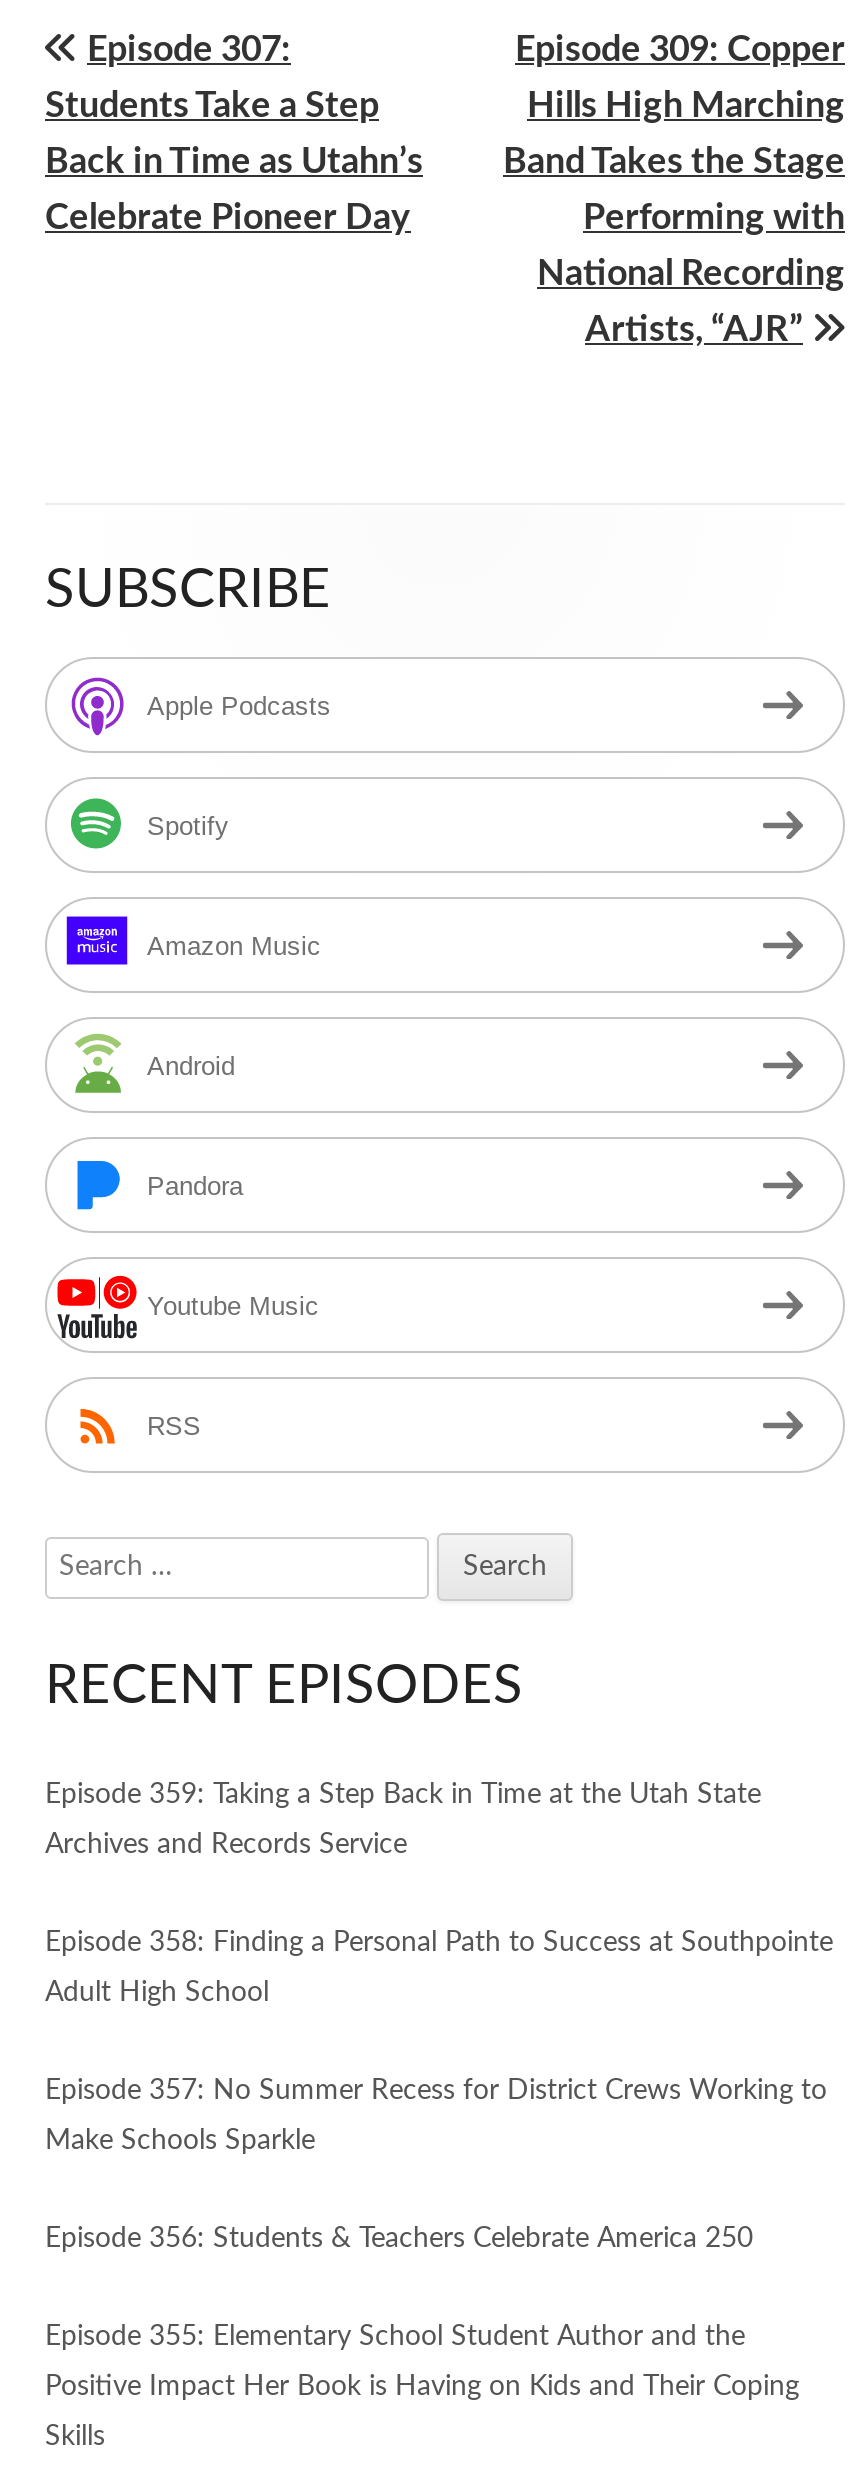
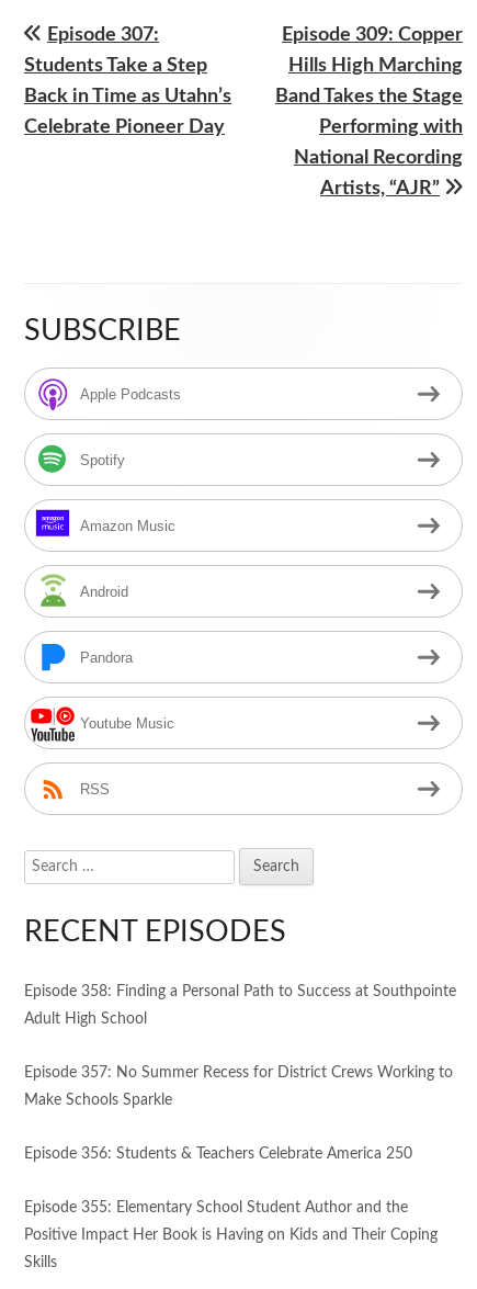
- Episode 359: Taking a Step Back in Time at the Utah State
- Archives and Records Service
